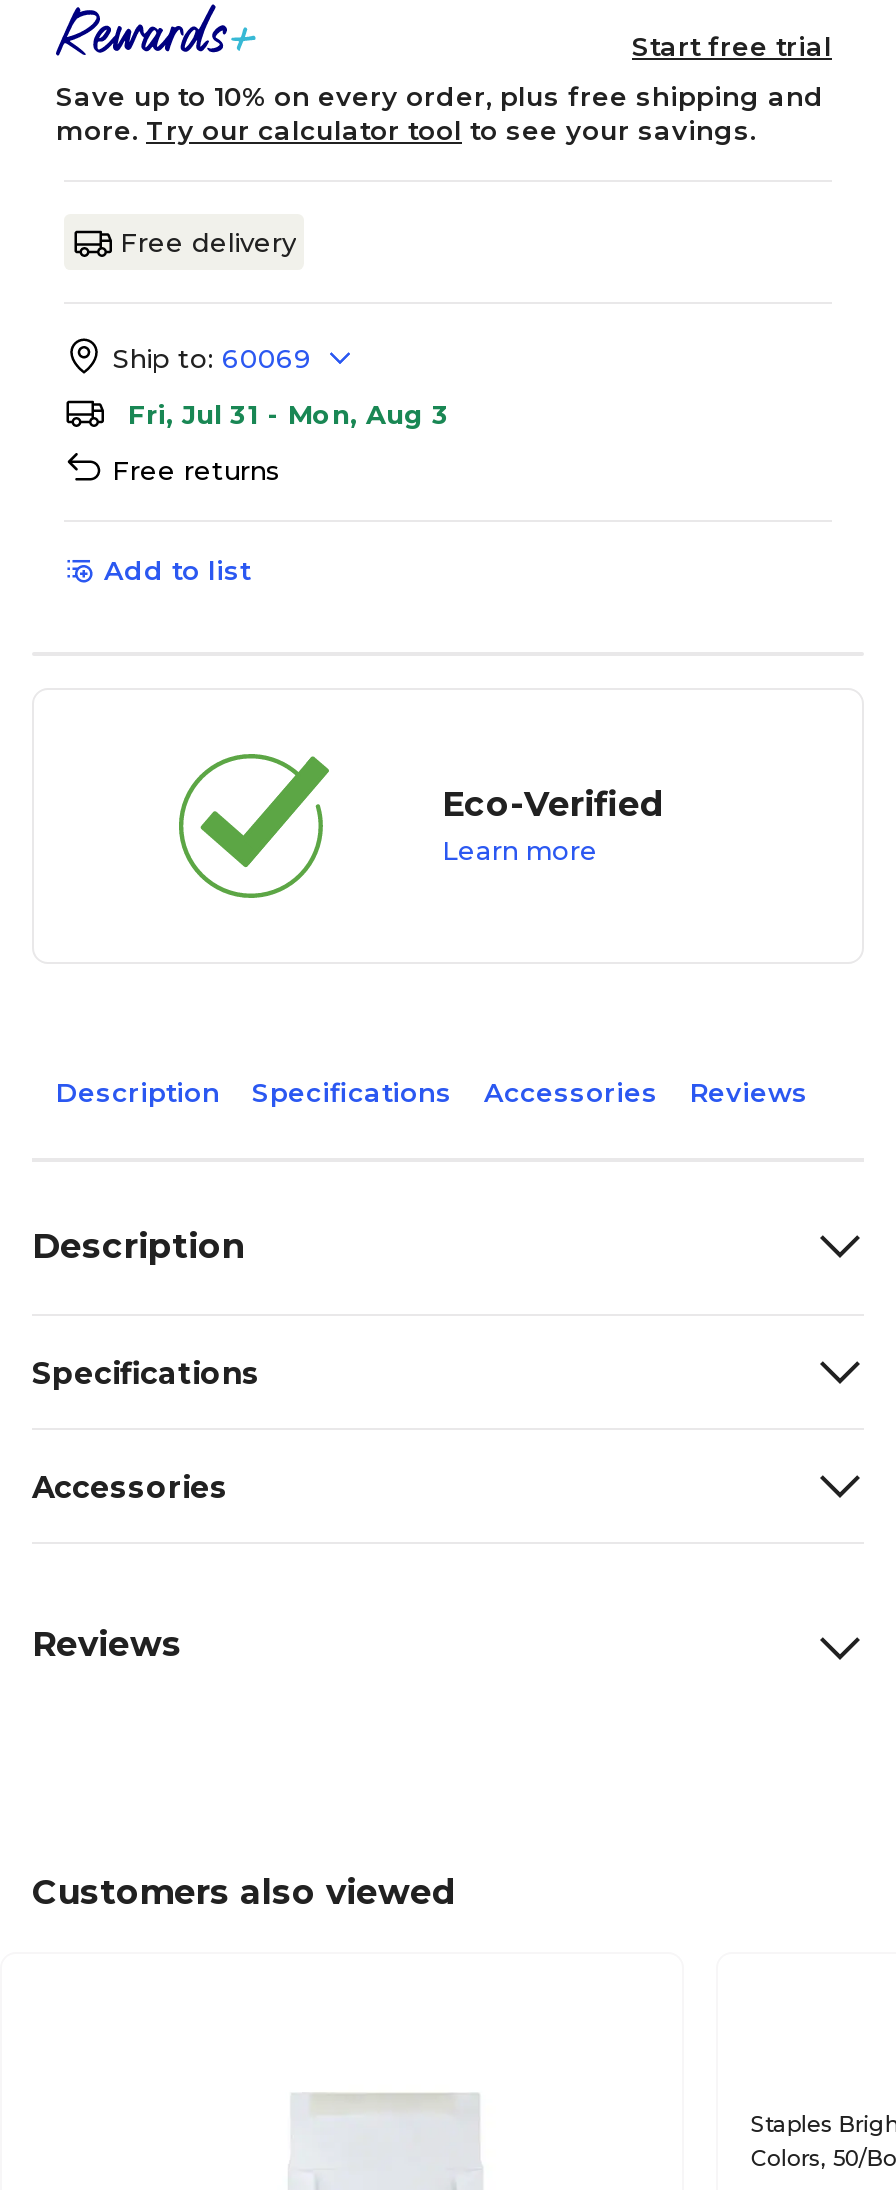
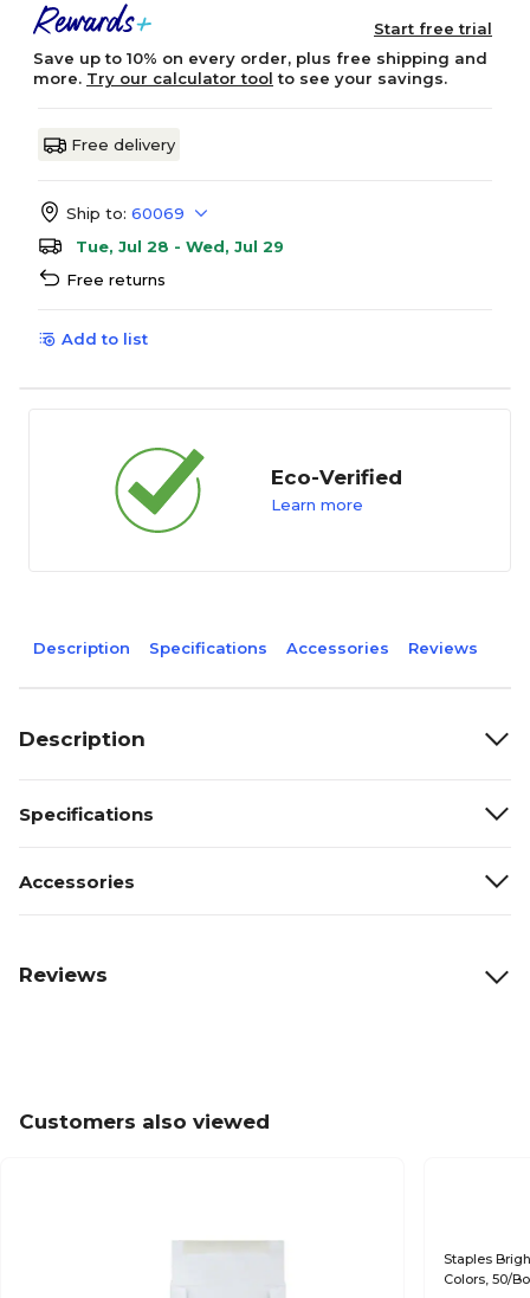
- Fri, Jul 31 - Mon, Aug 3
+ Tue, Jul 28 - Wed, Jul 29

- [image]
+ [image]
